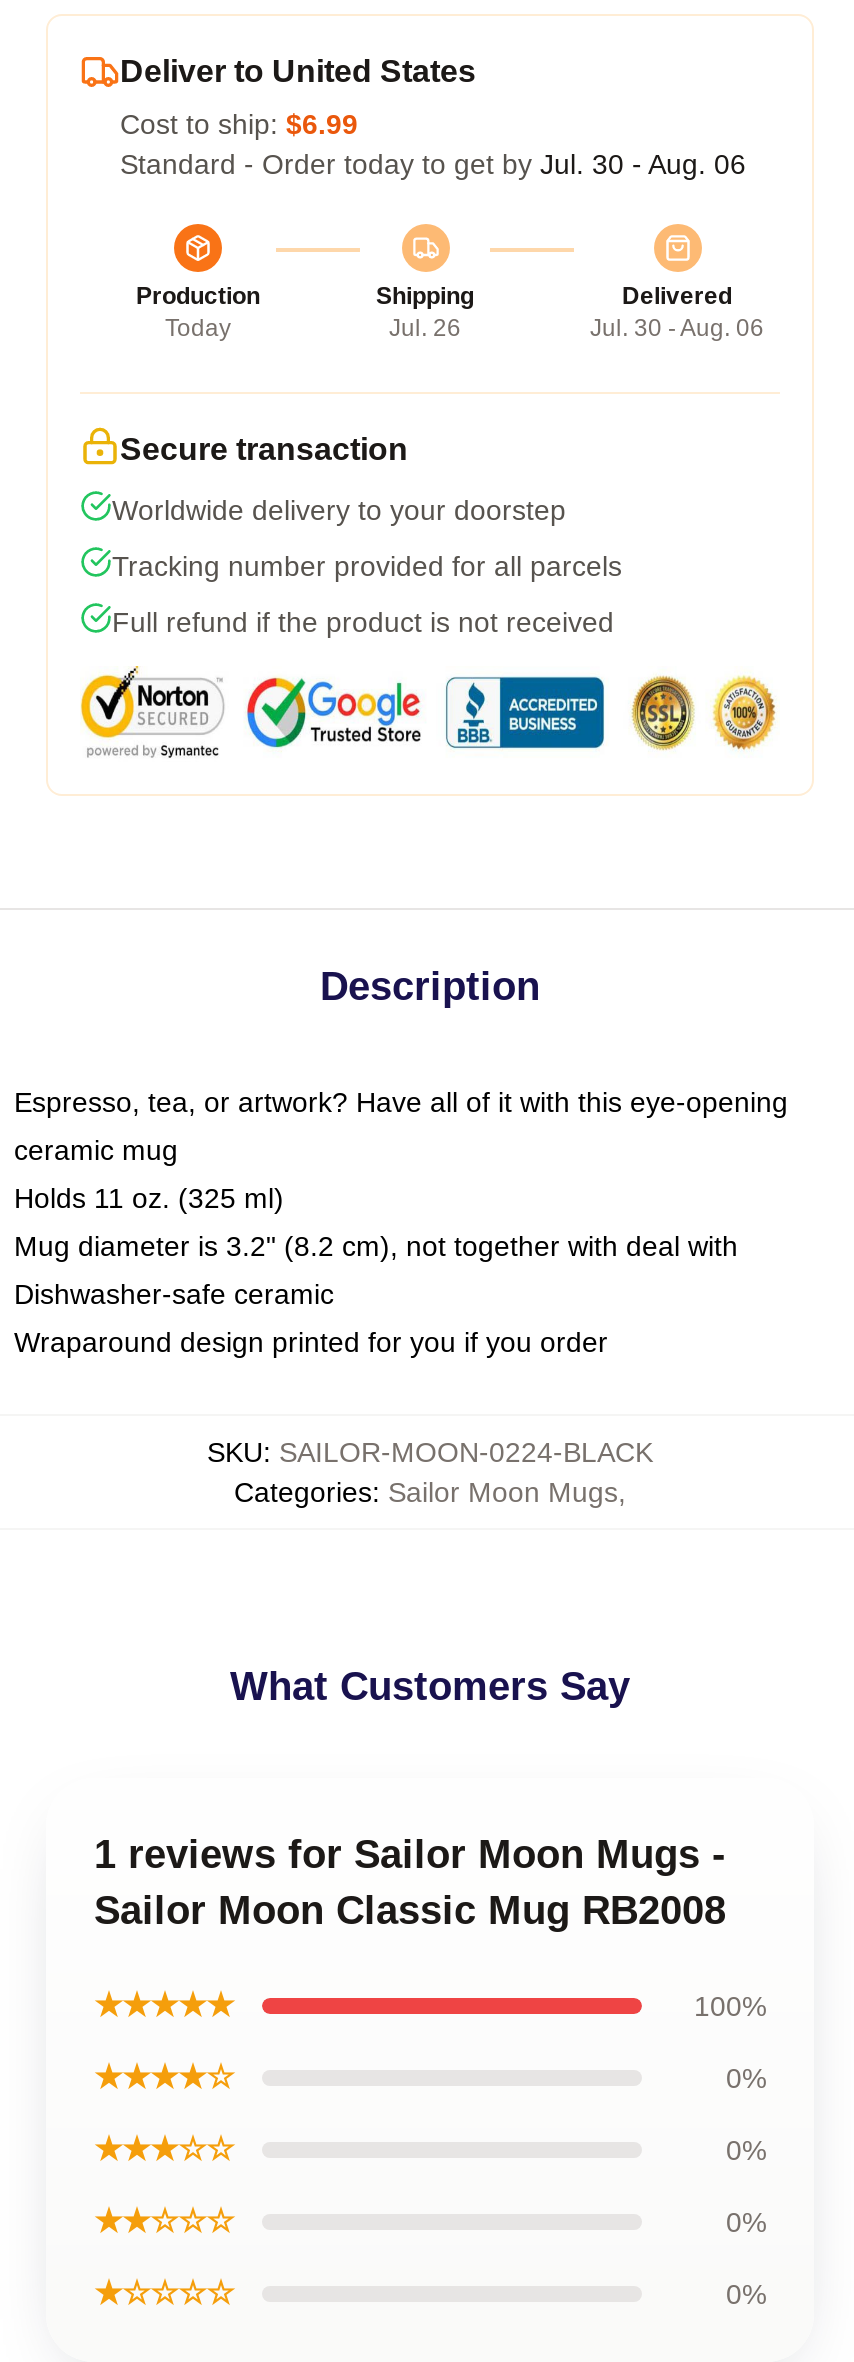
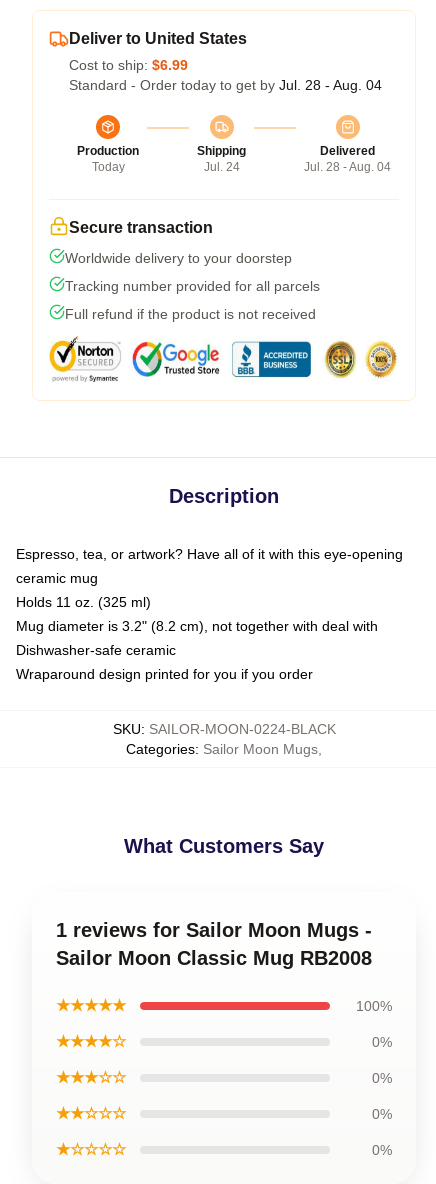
- Standard - Order today to get by Jul. 30 - Aug. 06
+ Standard - Order today to get by Jul. 28 - Aug. 04

- Jul. 26
+ Jul. 24

- Jul. 30 - Aug. 06
+ Jul. 28 - Aug. 04
